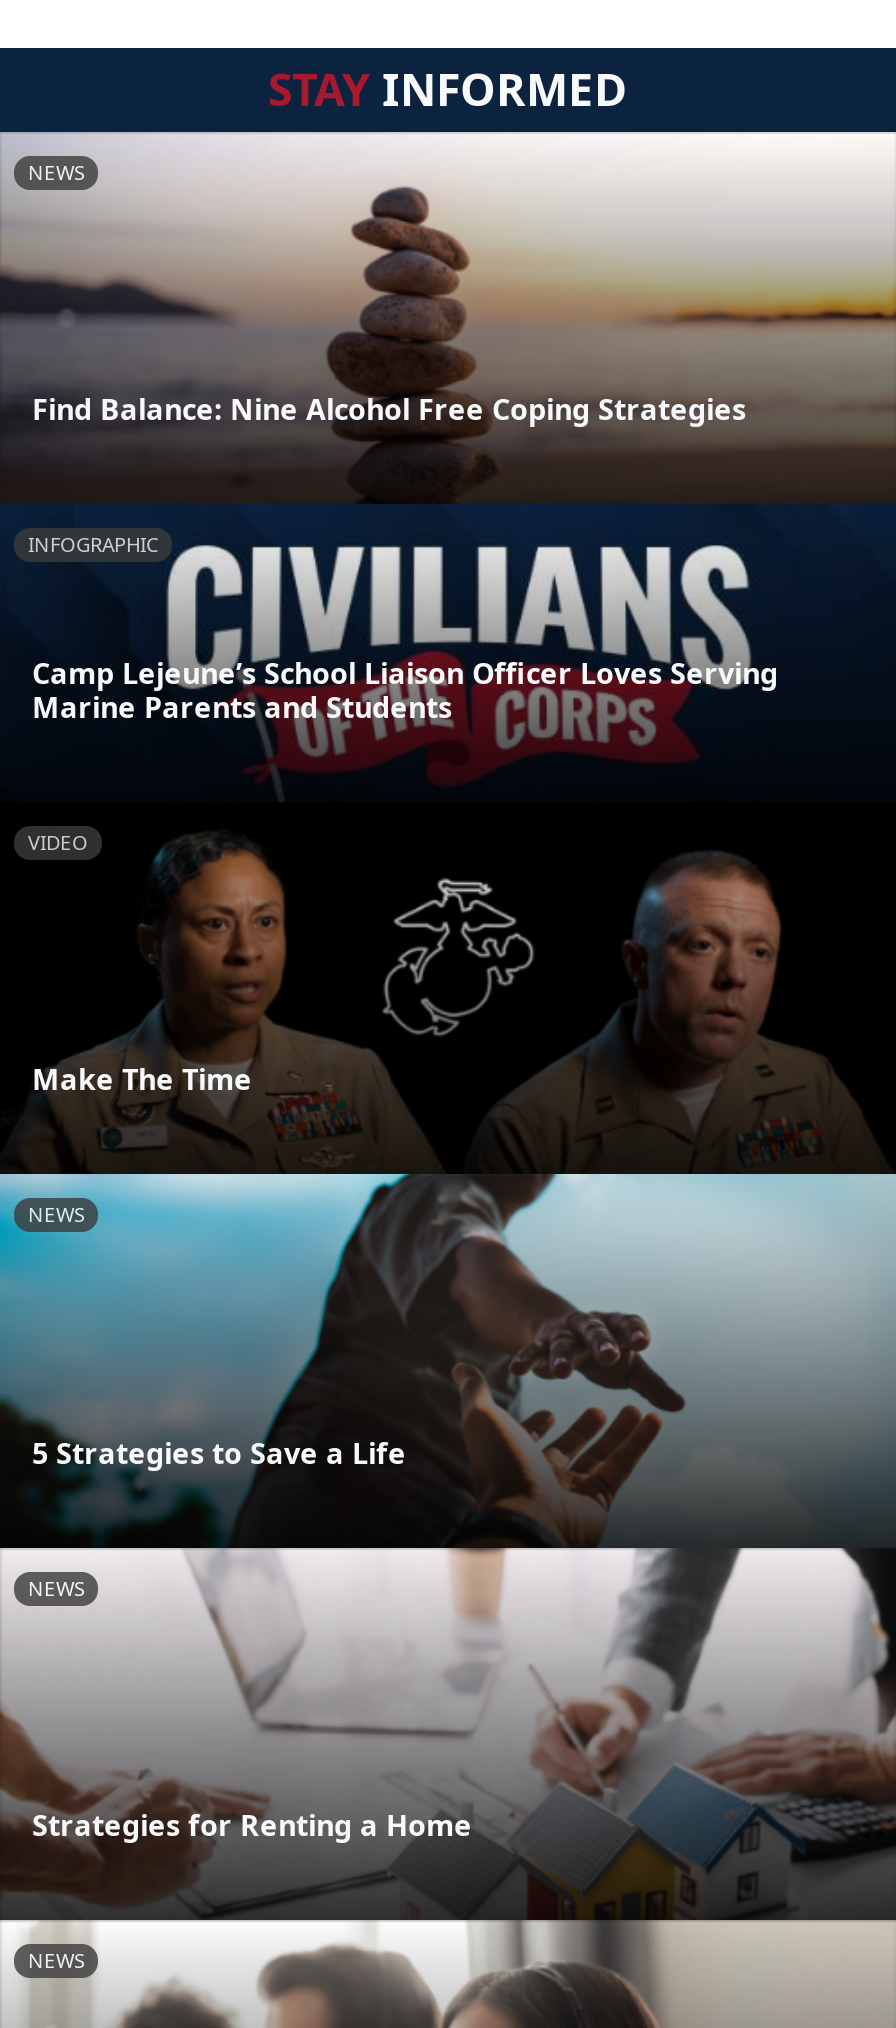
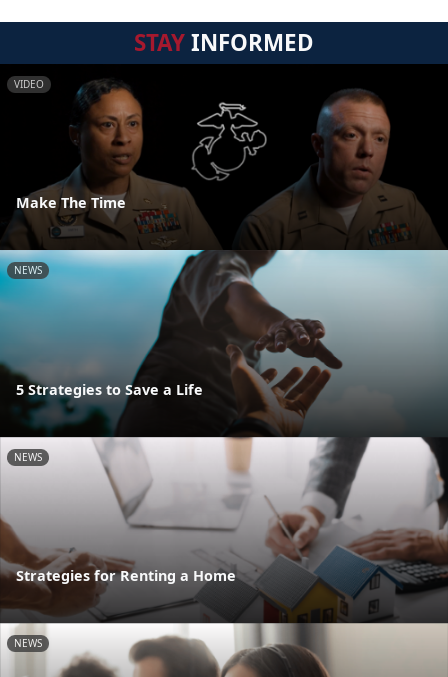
- [image]
- NEWS

- Find Balance: Nine Alcohol Free Coping Strategies

- INFOGRAPHIC

- Camp Lejeune’s School Liaison Officer Loves Serving
- Marine Parents and Students
